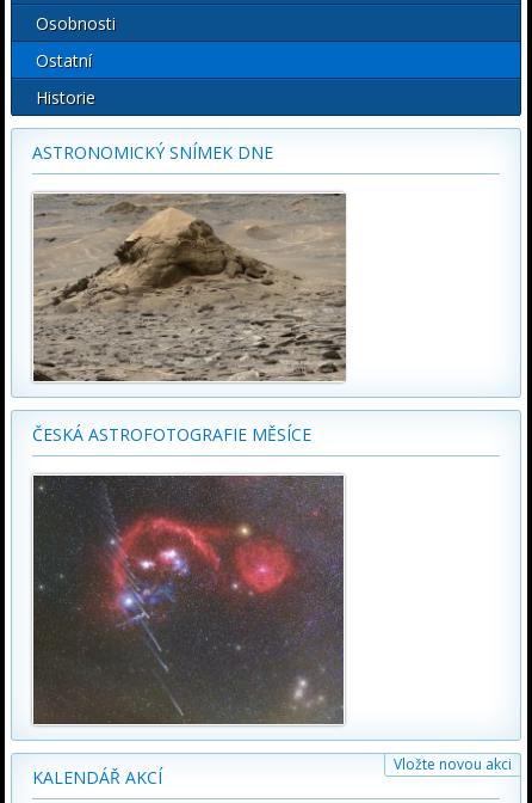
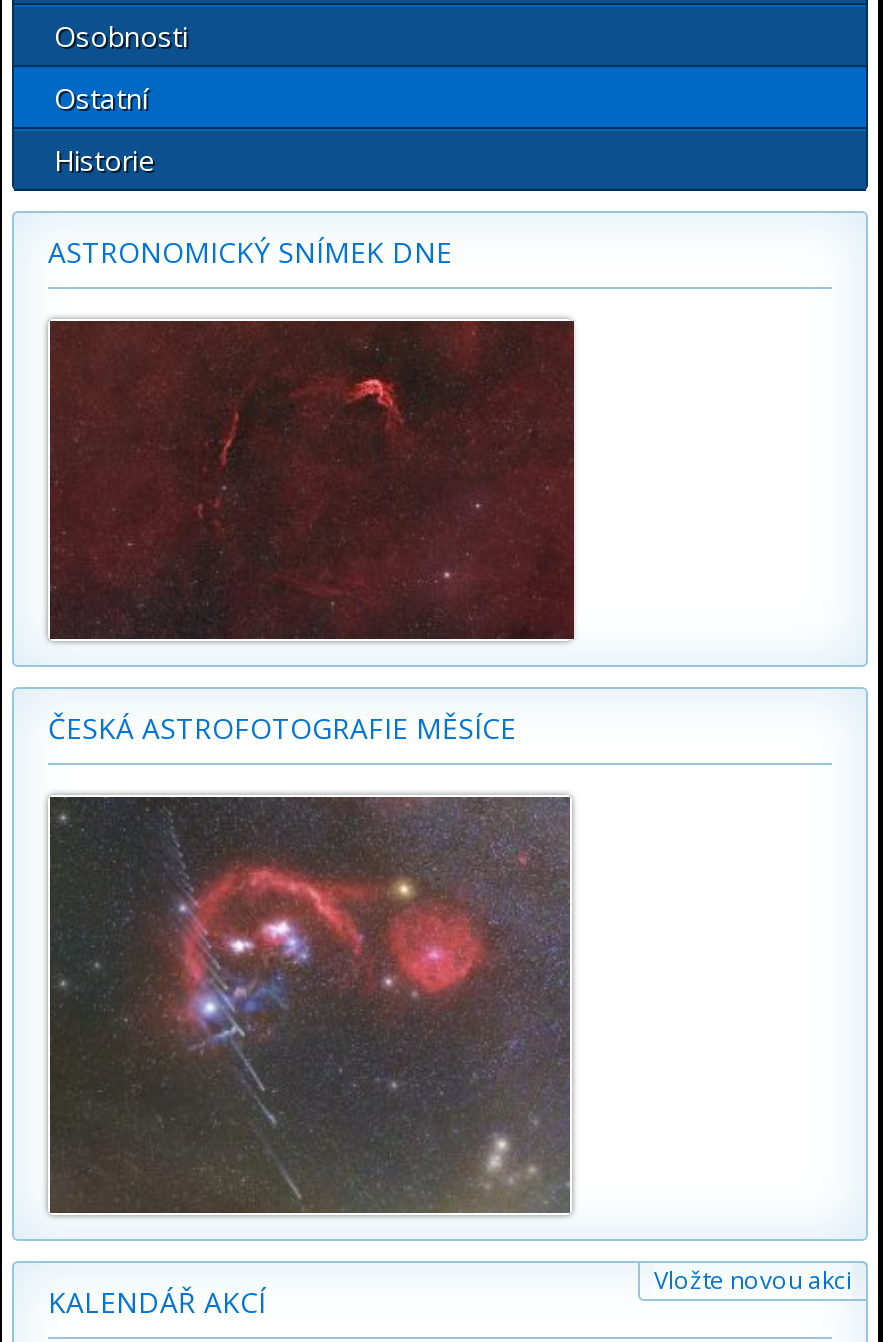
- [image]
+ [image]
